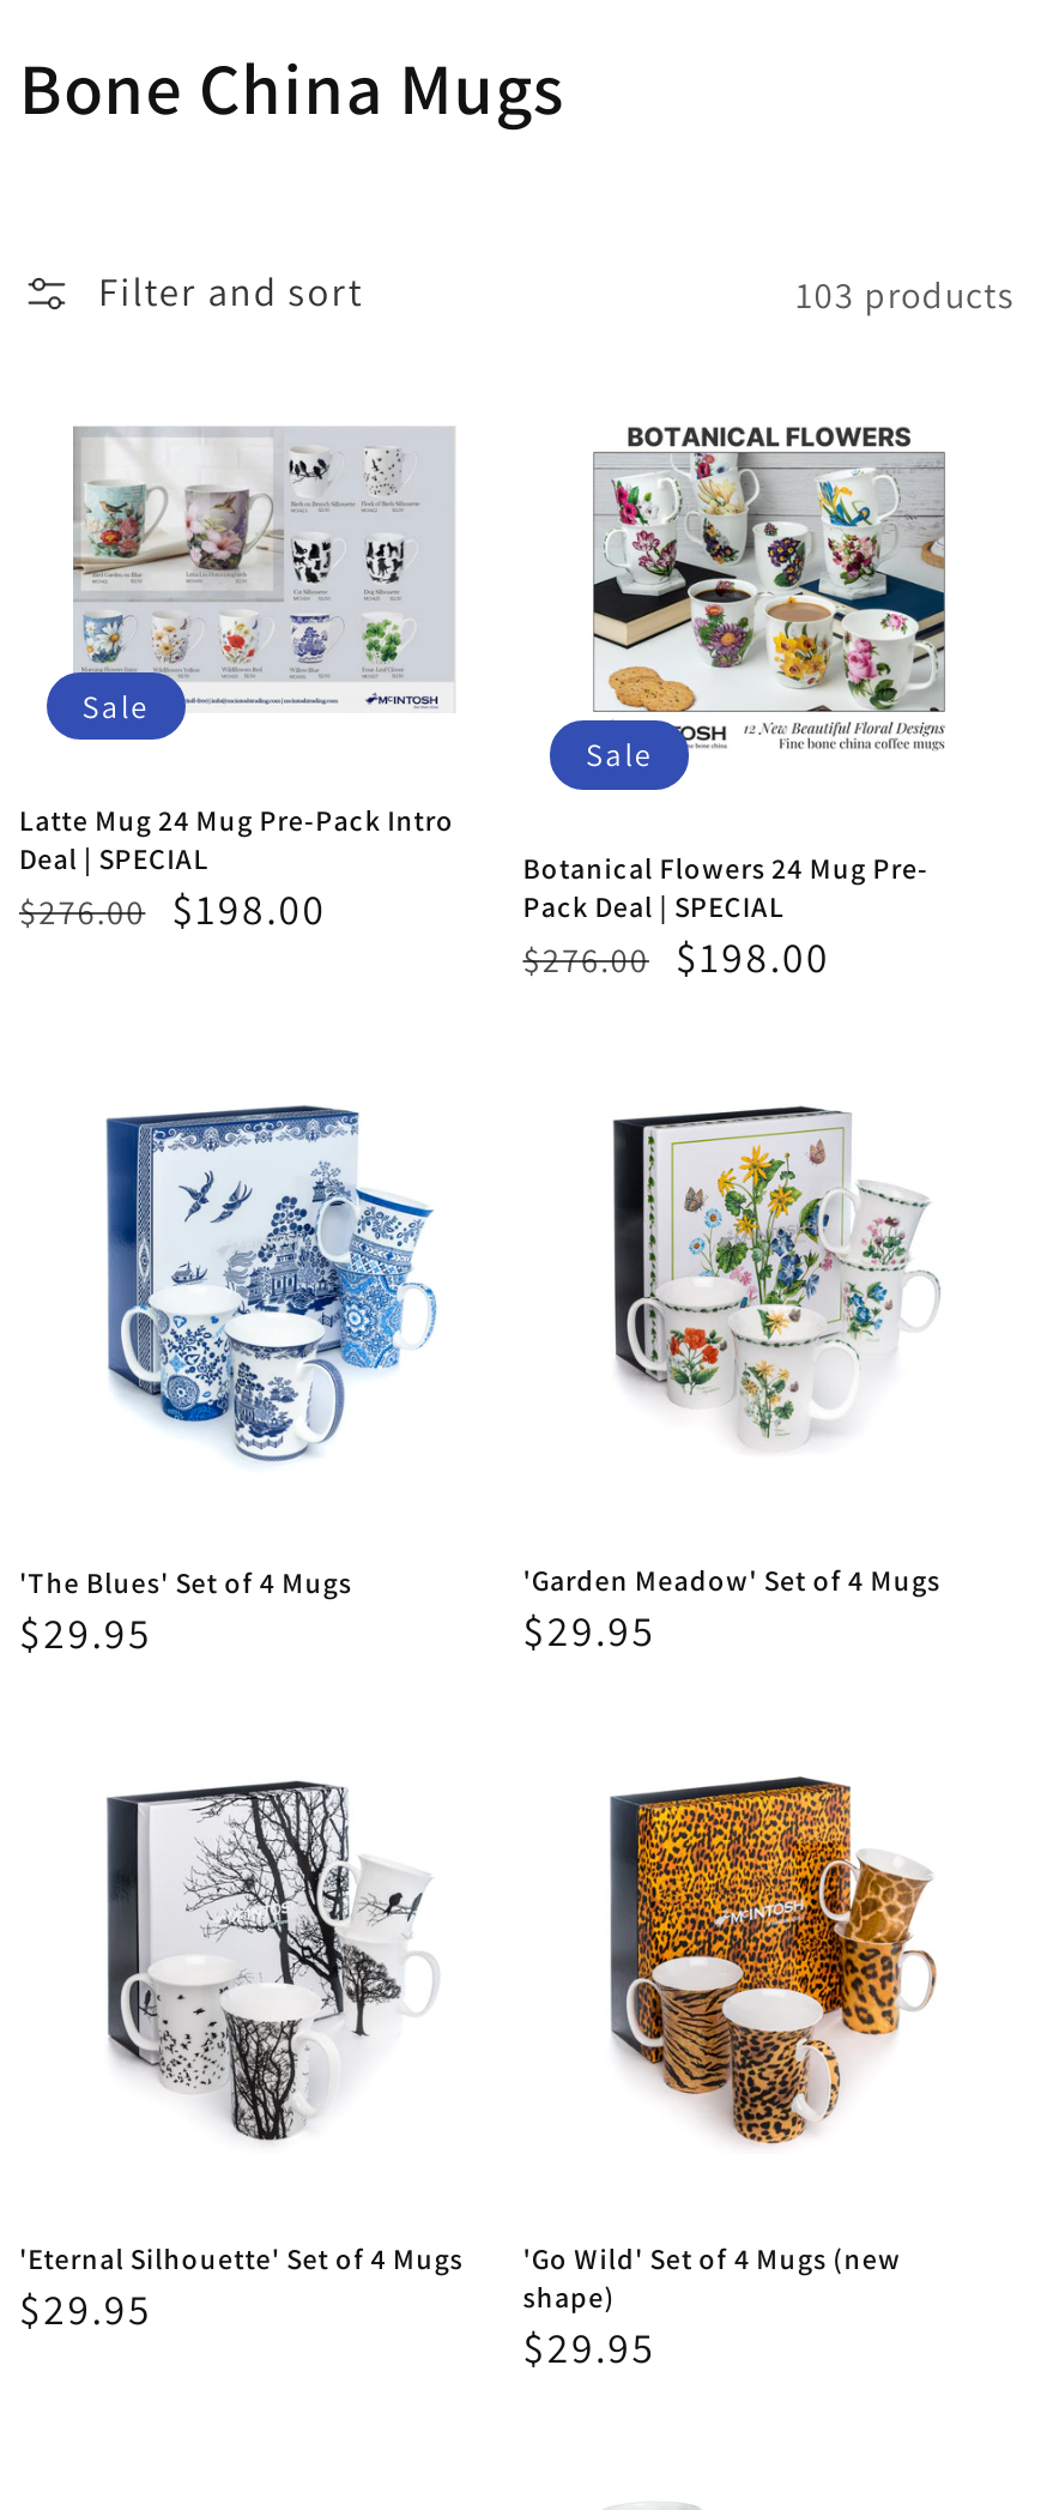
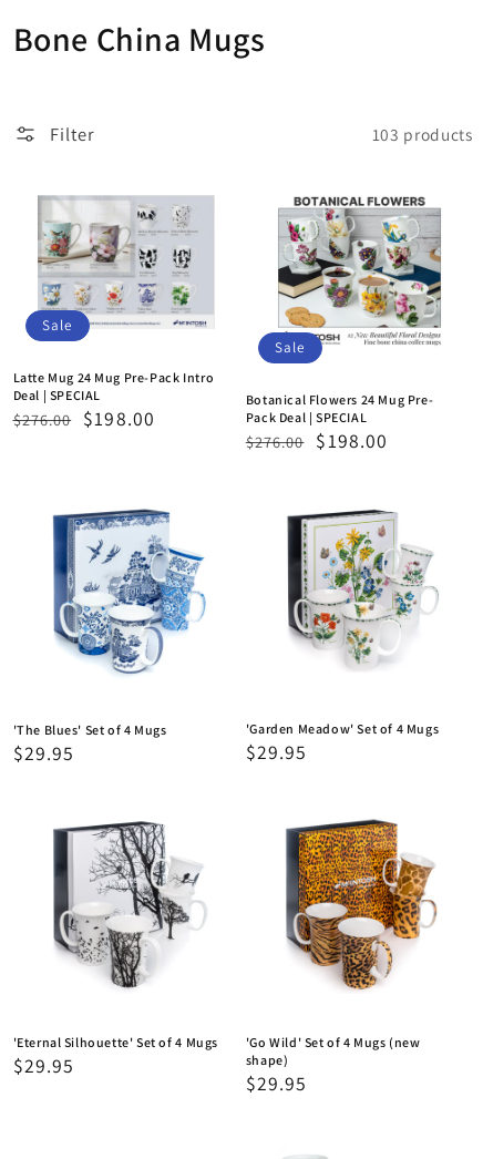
- Filter and sort
+ Filter
